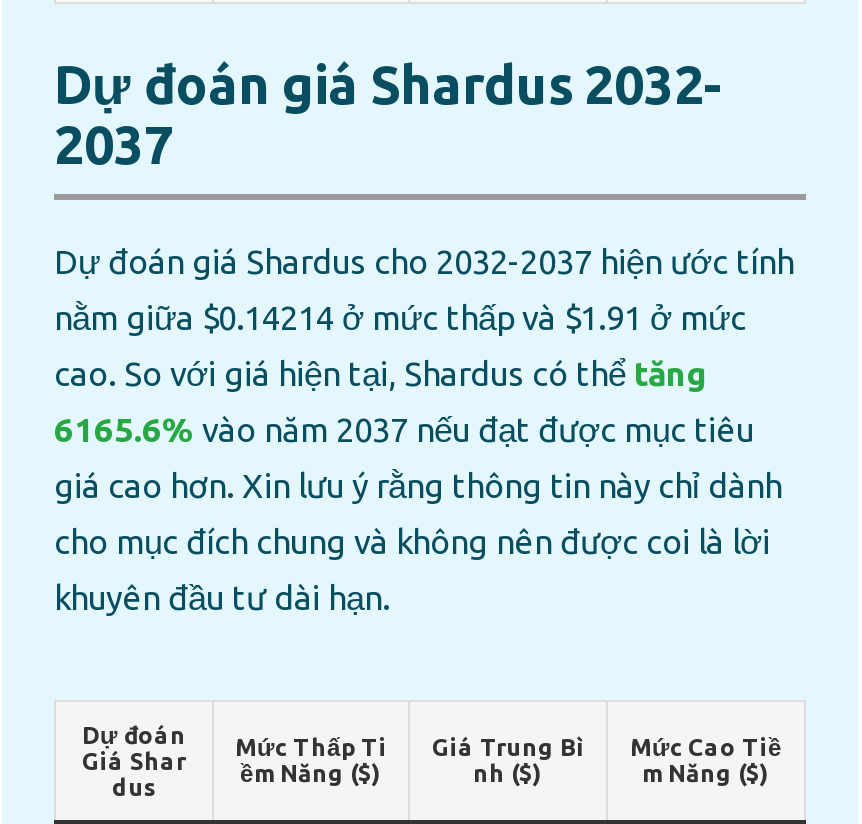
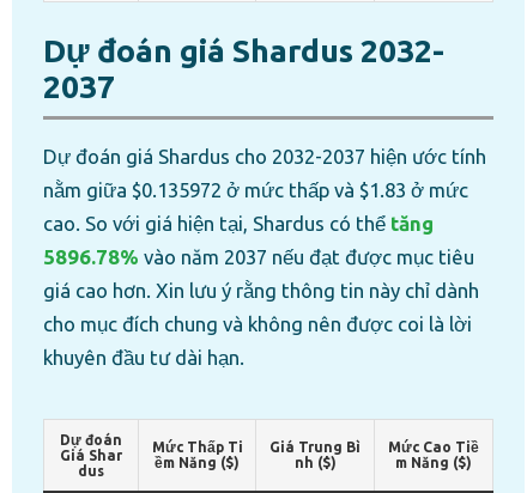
- nằm giữa $0.14214 ở mức thấp và $1.91 ở mức
+ nằm giữa $0.135972 ở mức thấp và $1.83 ở mức

- 6165.6% vào năm 2037 nếu đạt được mục tiêu
+ 5896.78% vào năm 2037 nếu đạt được mục tiêu
